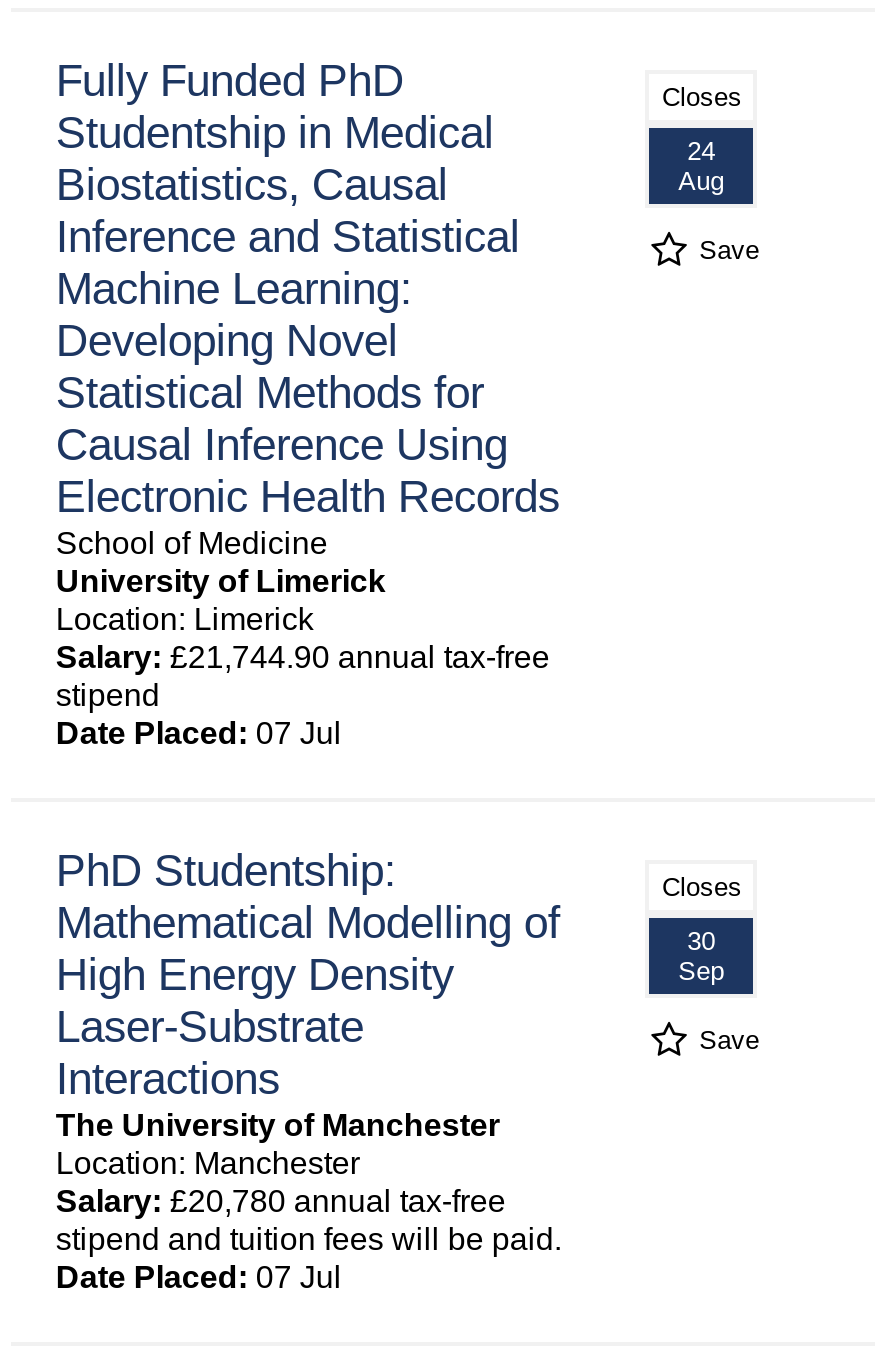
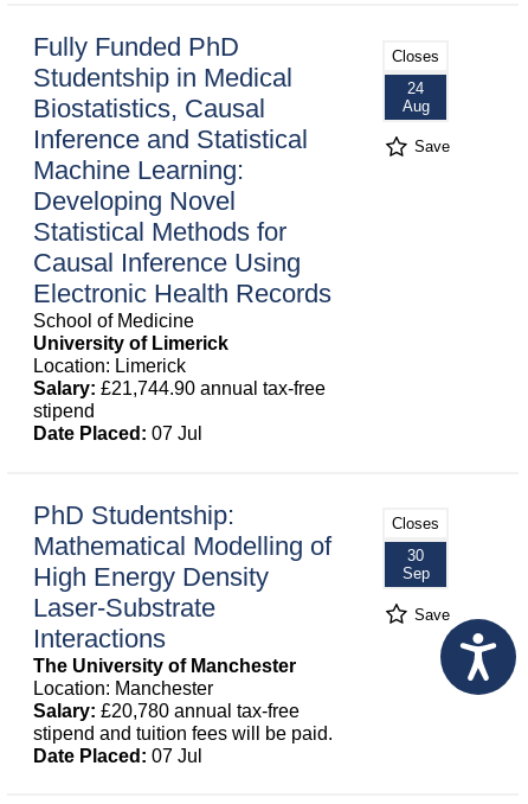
+ [image]
